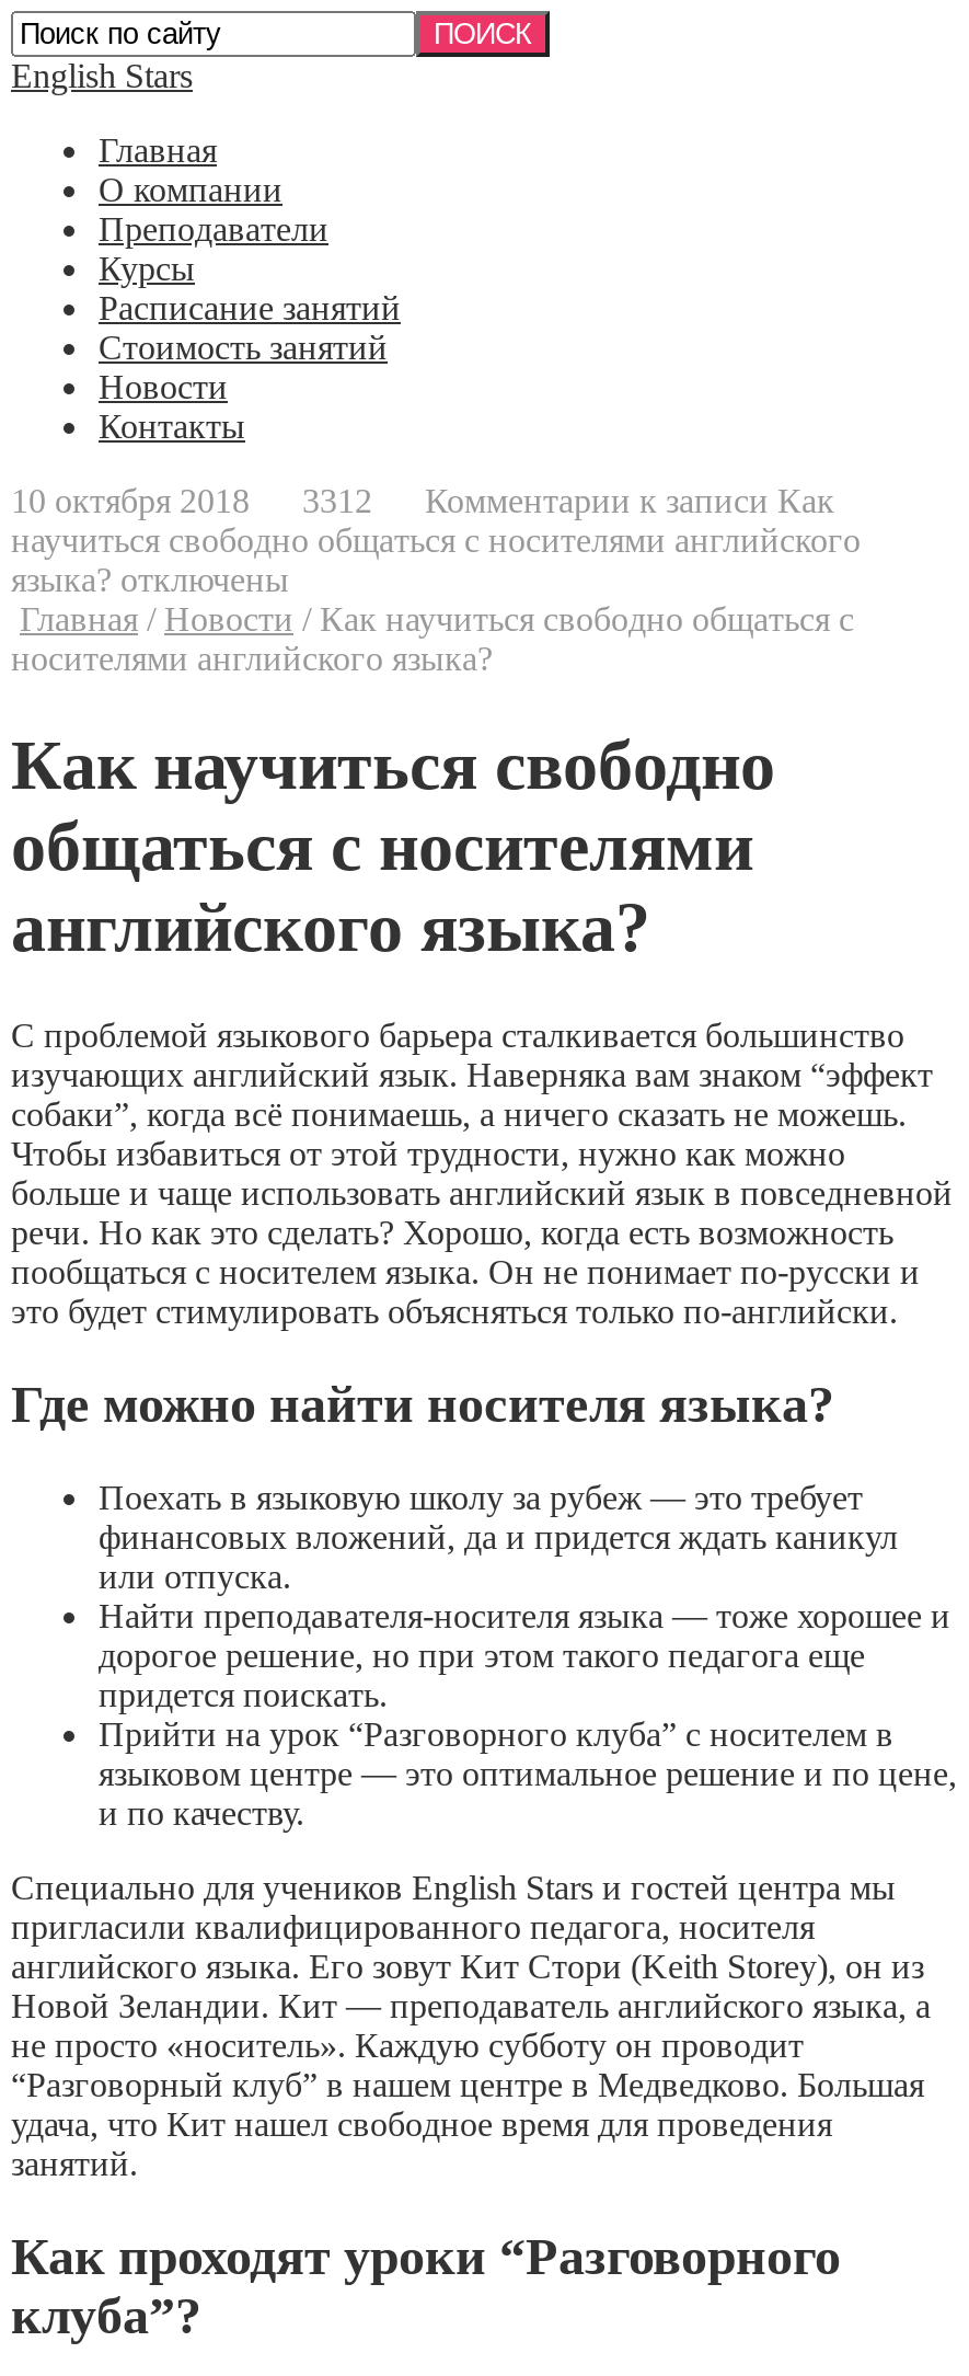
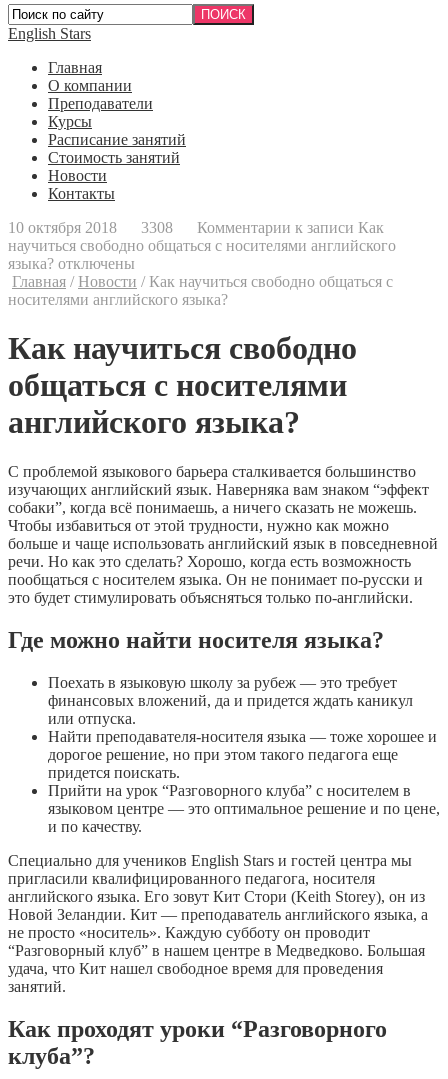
- 10 октября 2018 3312 Комментарии к записи Как
+ 10 октября 2018 3308 Комментарии к записи Как
